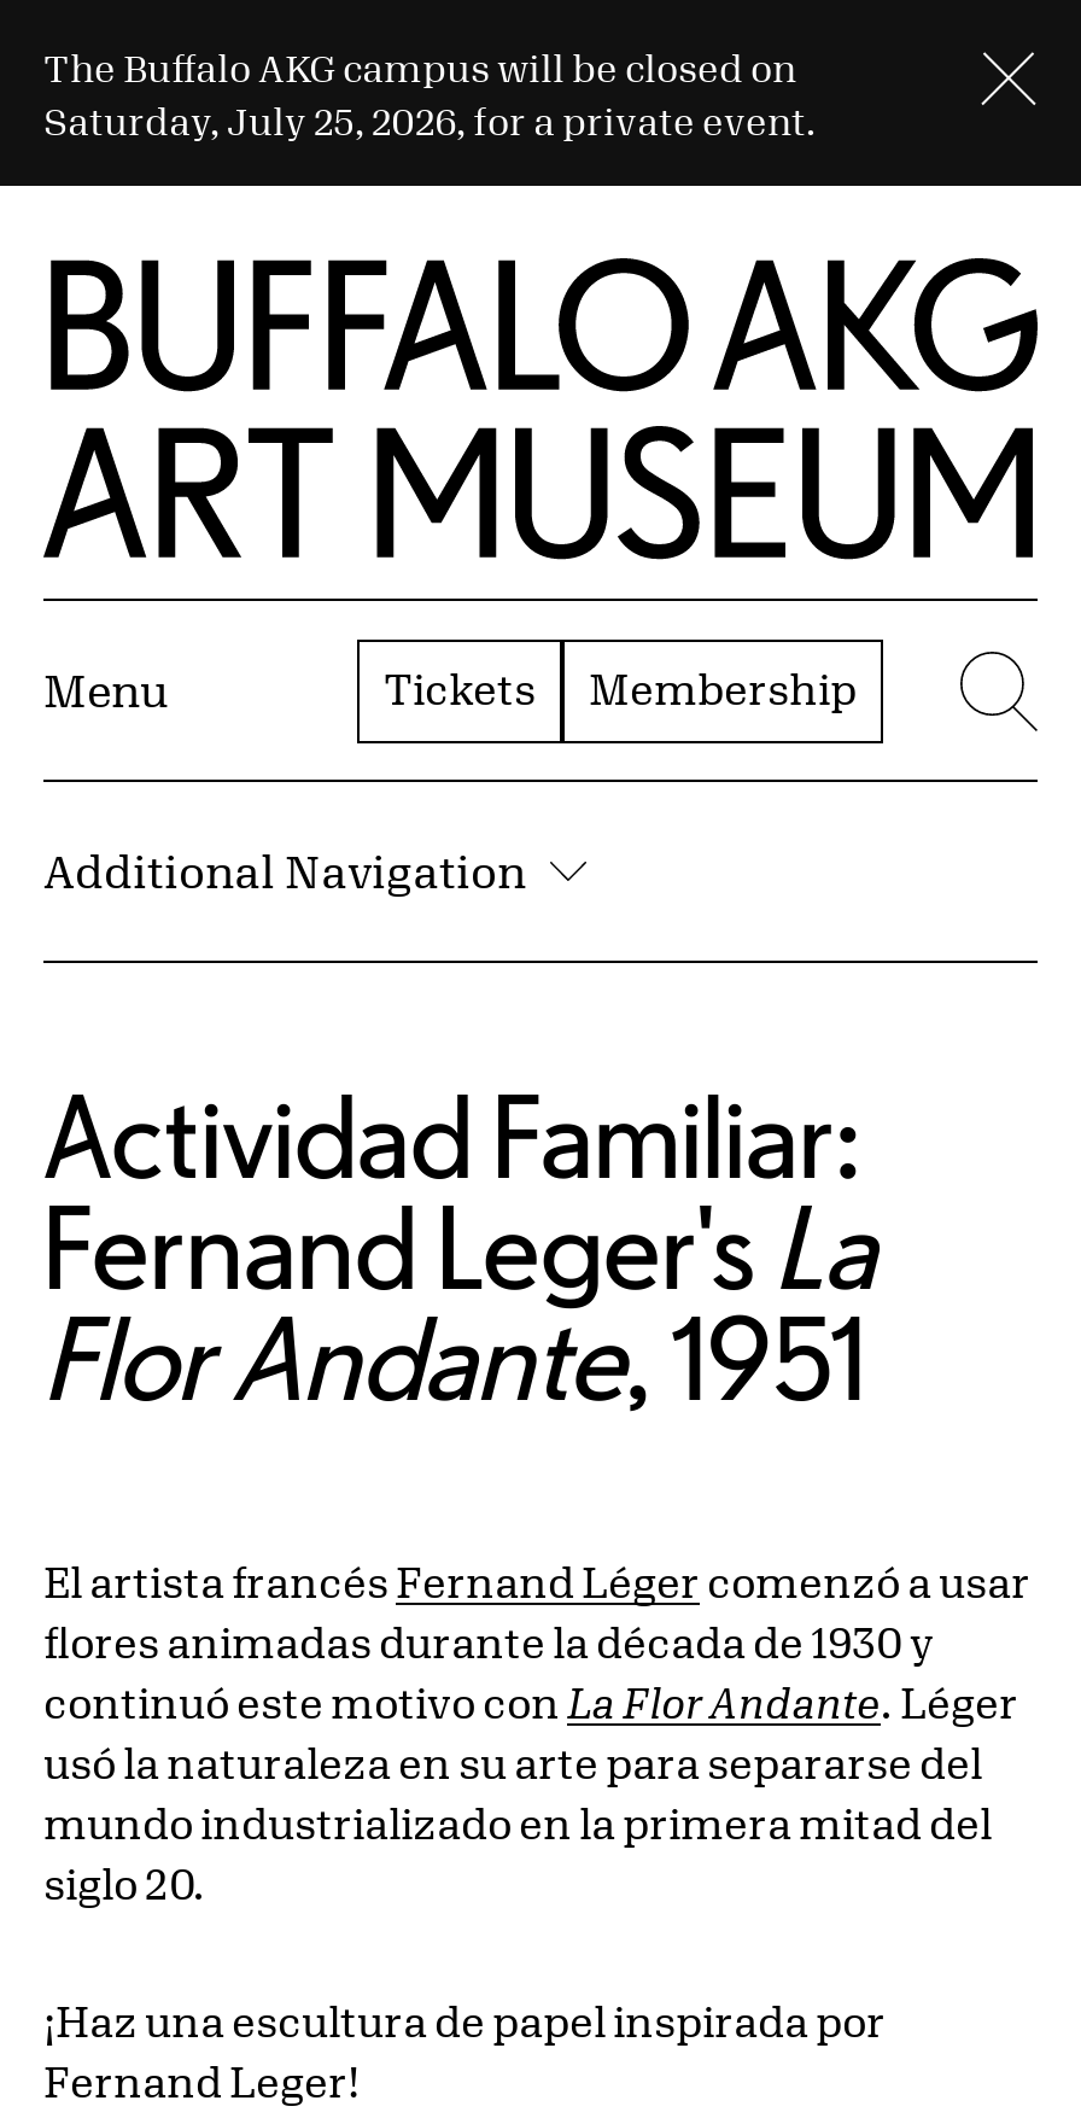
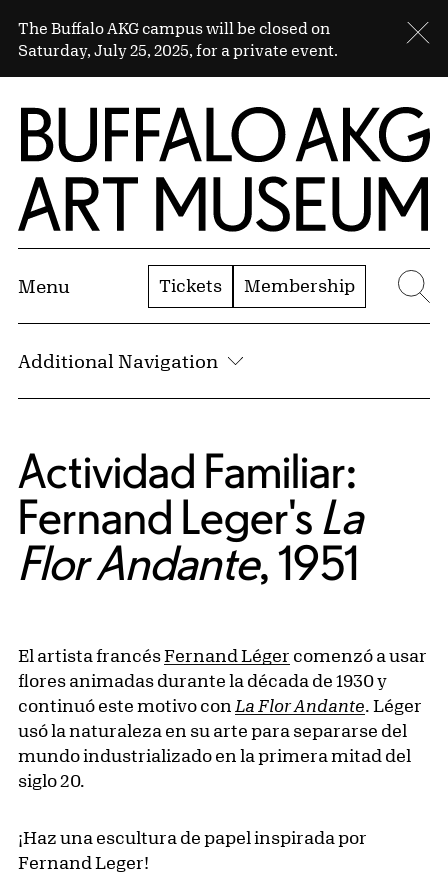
- Saturday, July 25, 2026, for a private event.
+ Saturday, July 25, 2025, for a private event.
